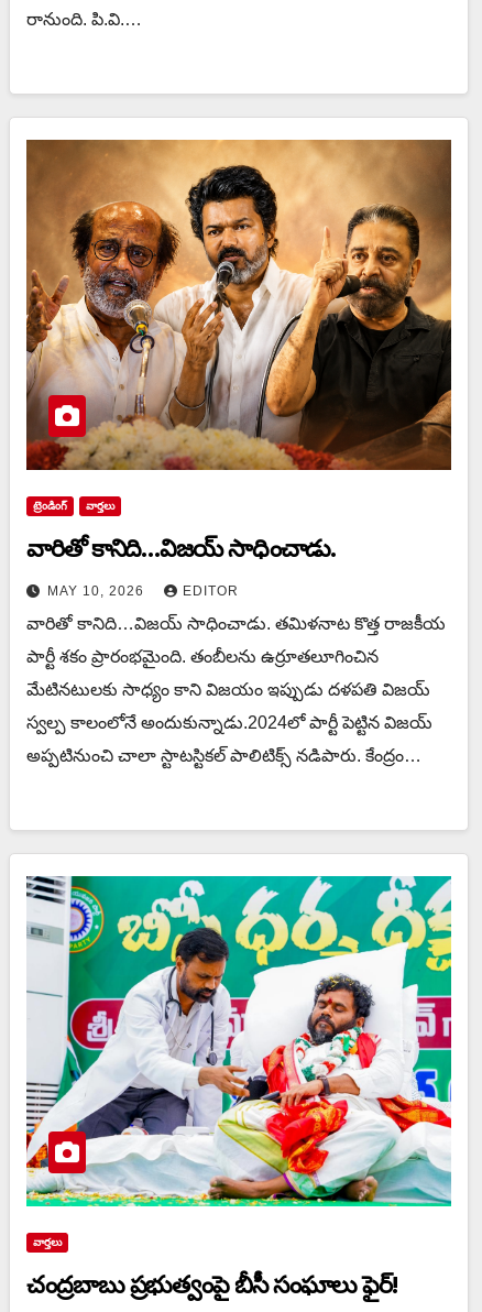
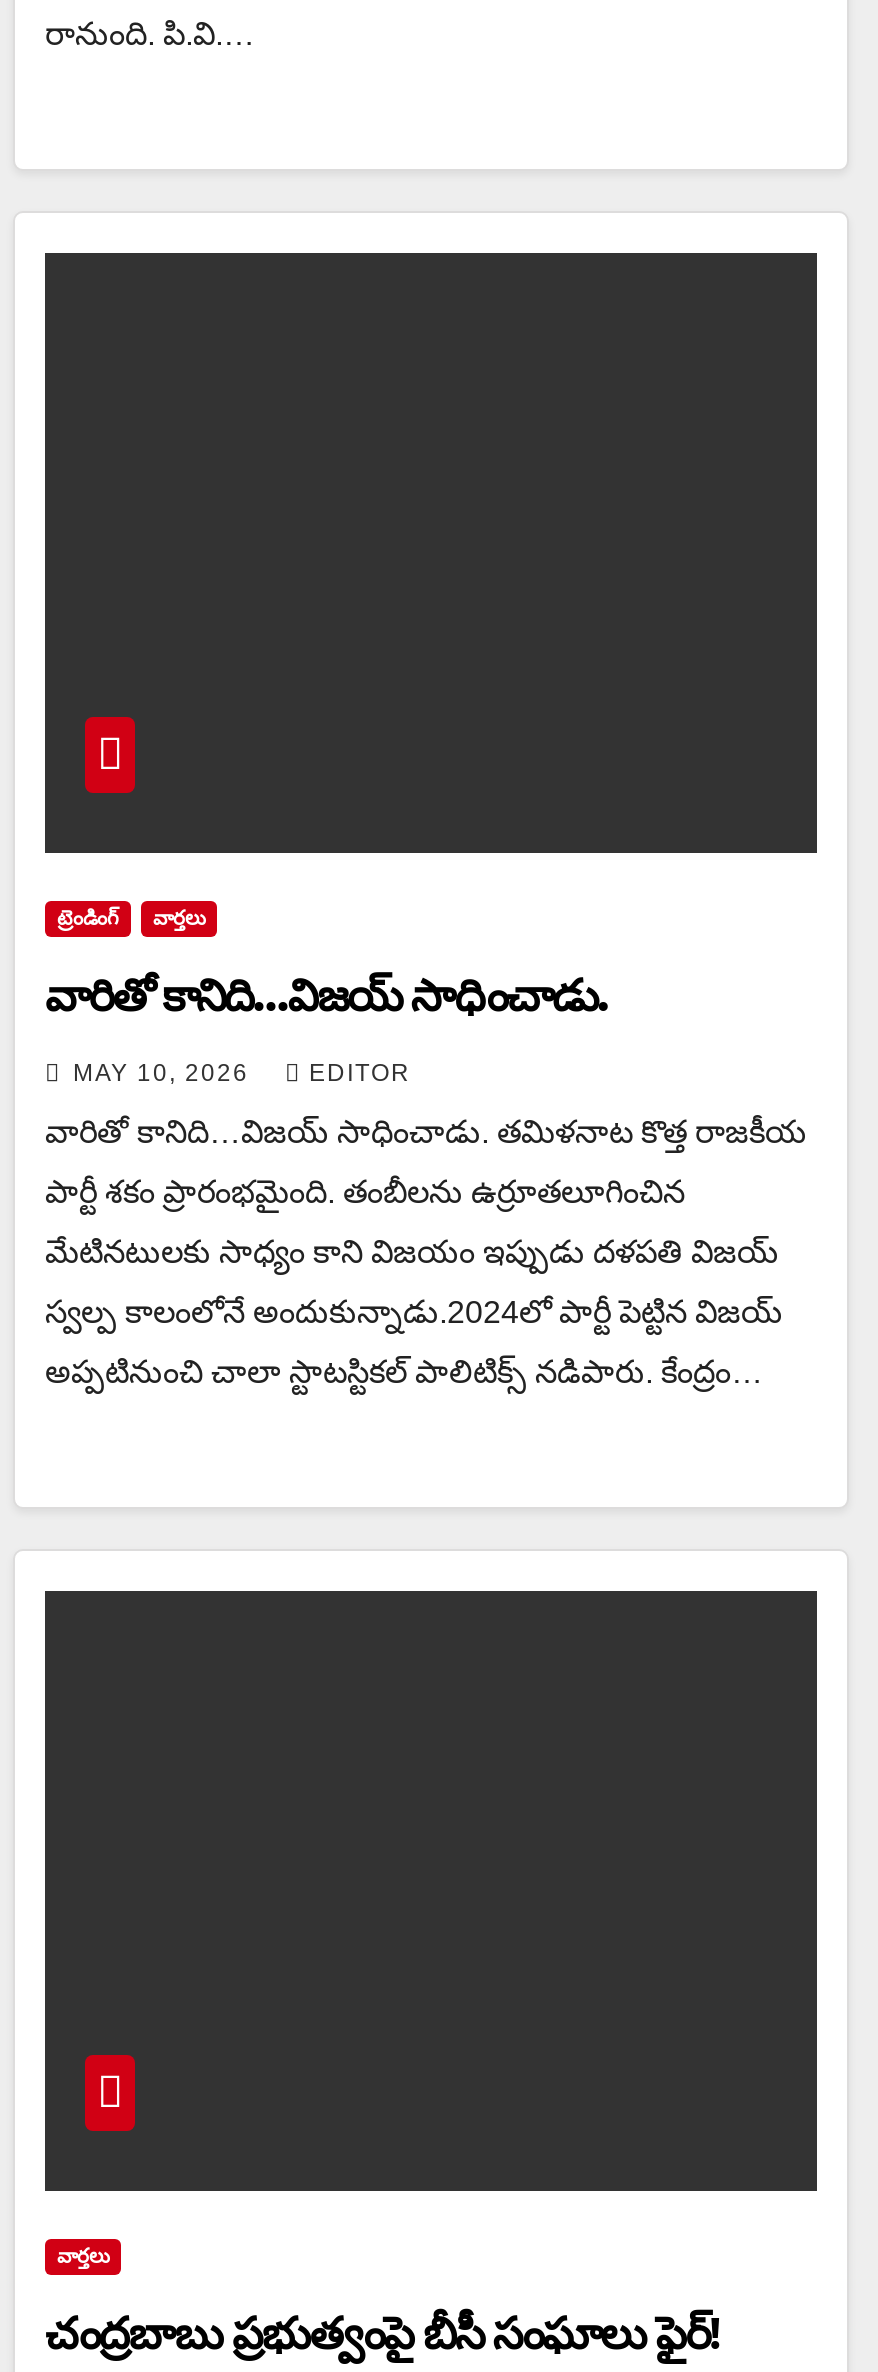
- [image]

- [image]
